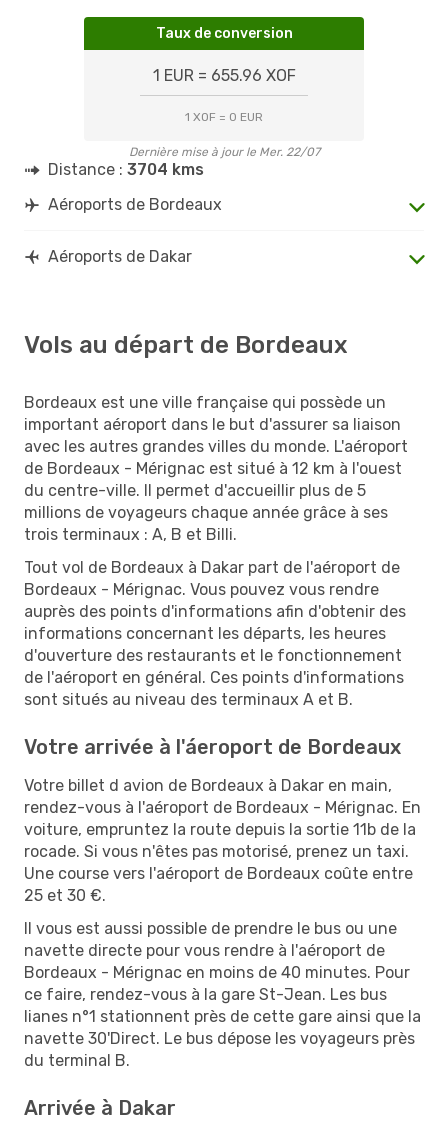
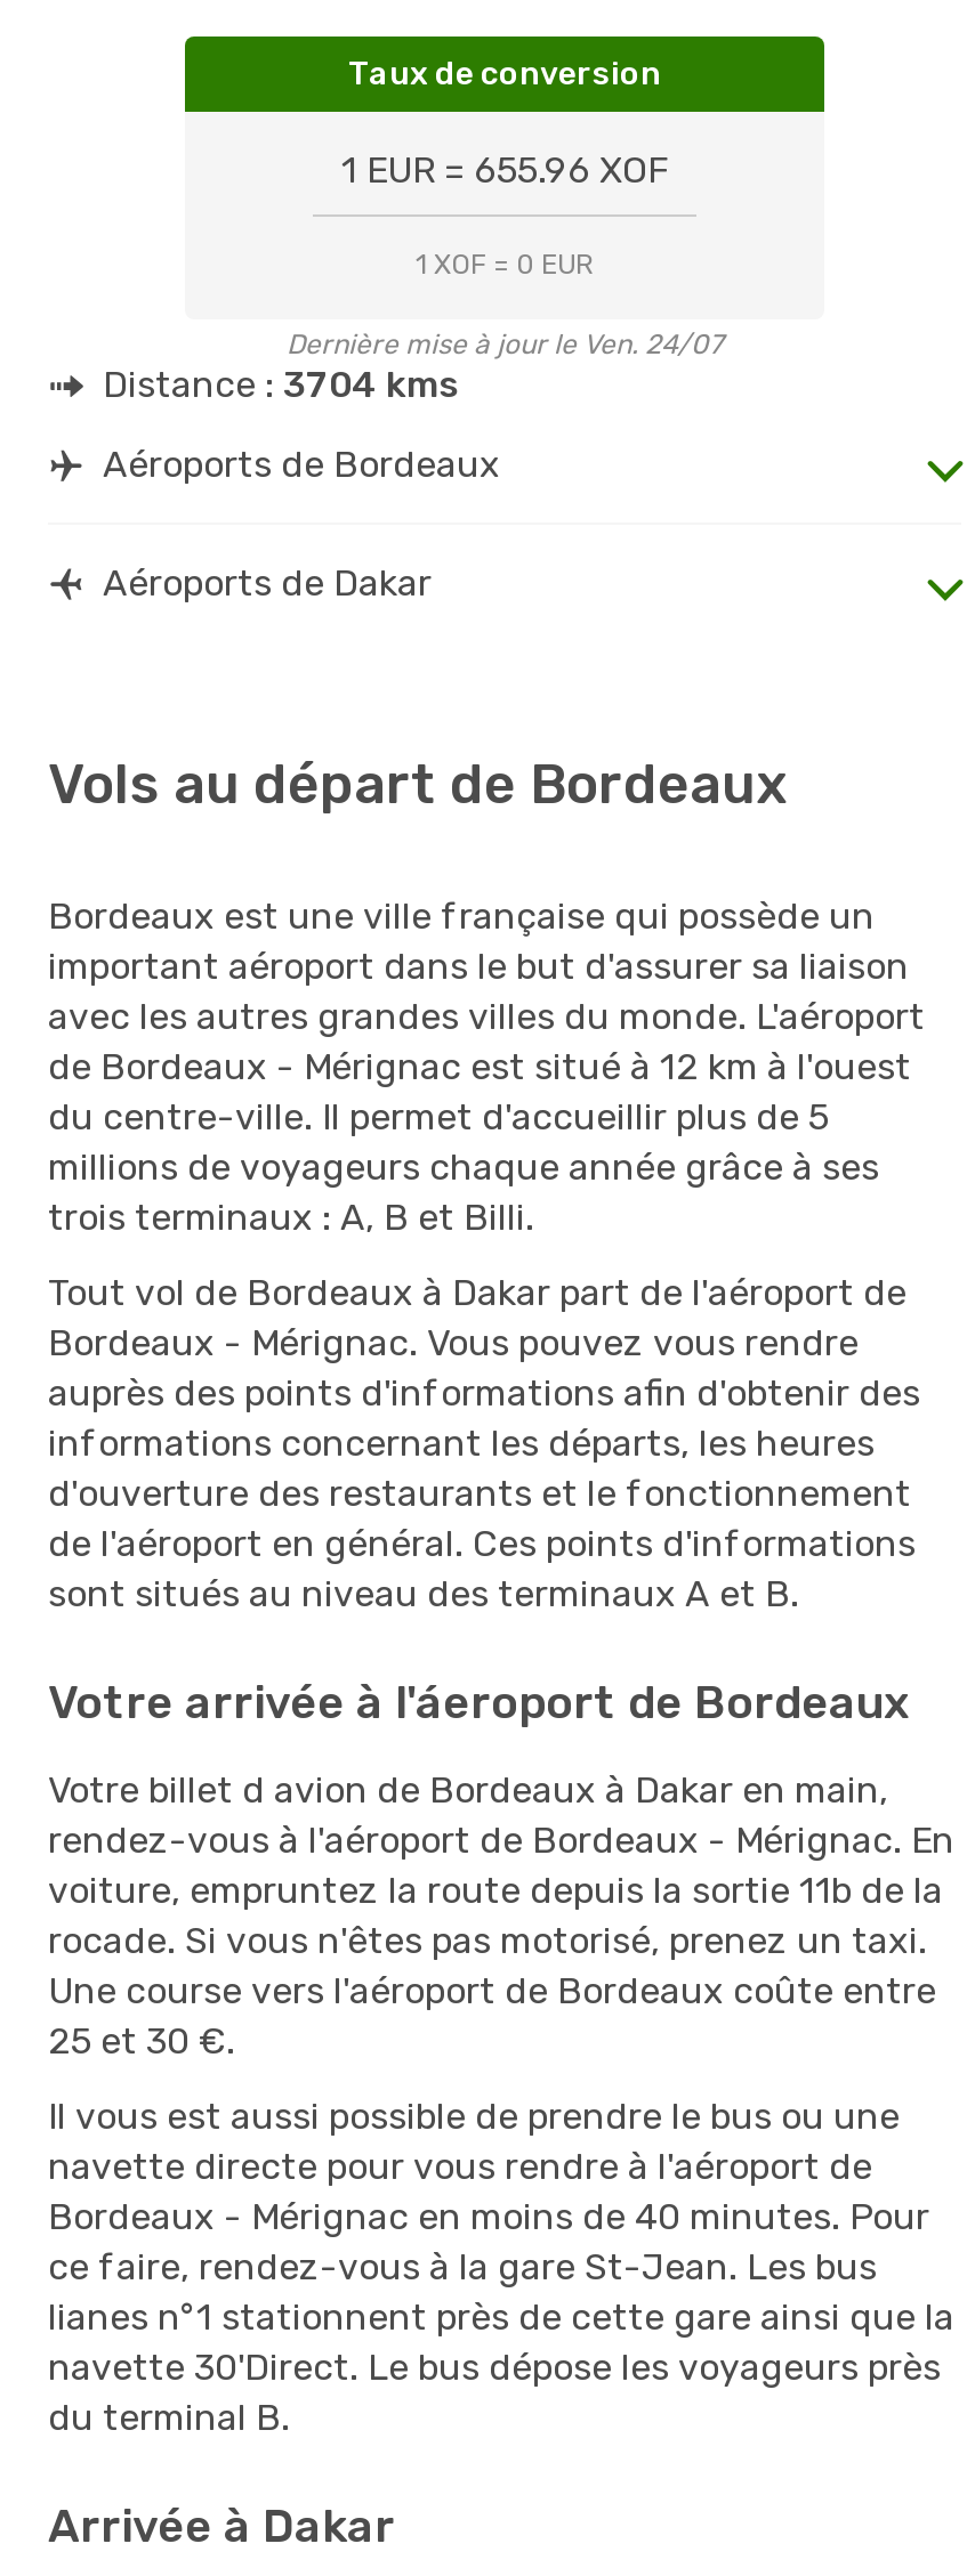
- Dernière mise à jour le Mer. 22/07
+ Dernière mise à jour le Ven. 24/07
